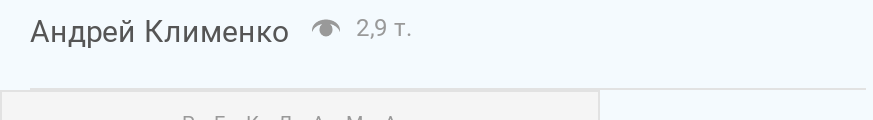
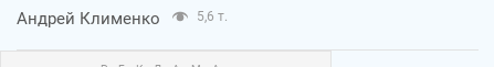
- 2,9 т.
+ 5,6 т.
